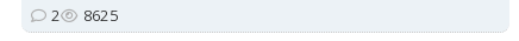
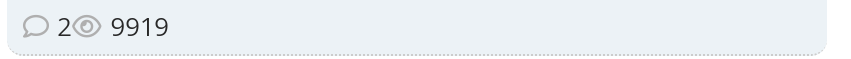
- 2 8625
+ 2 9919
